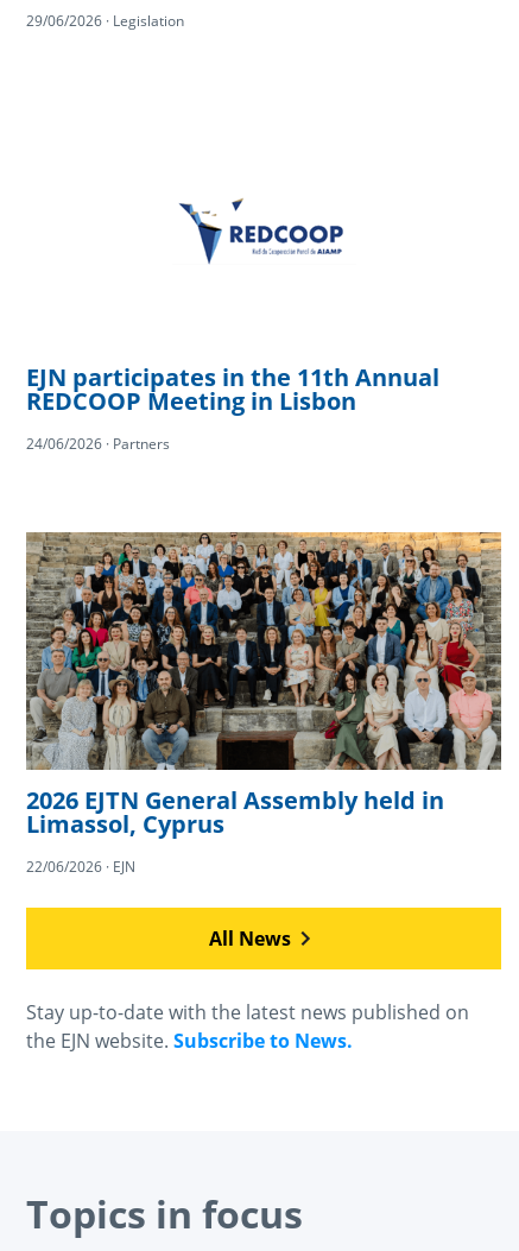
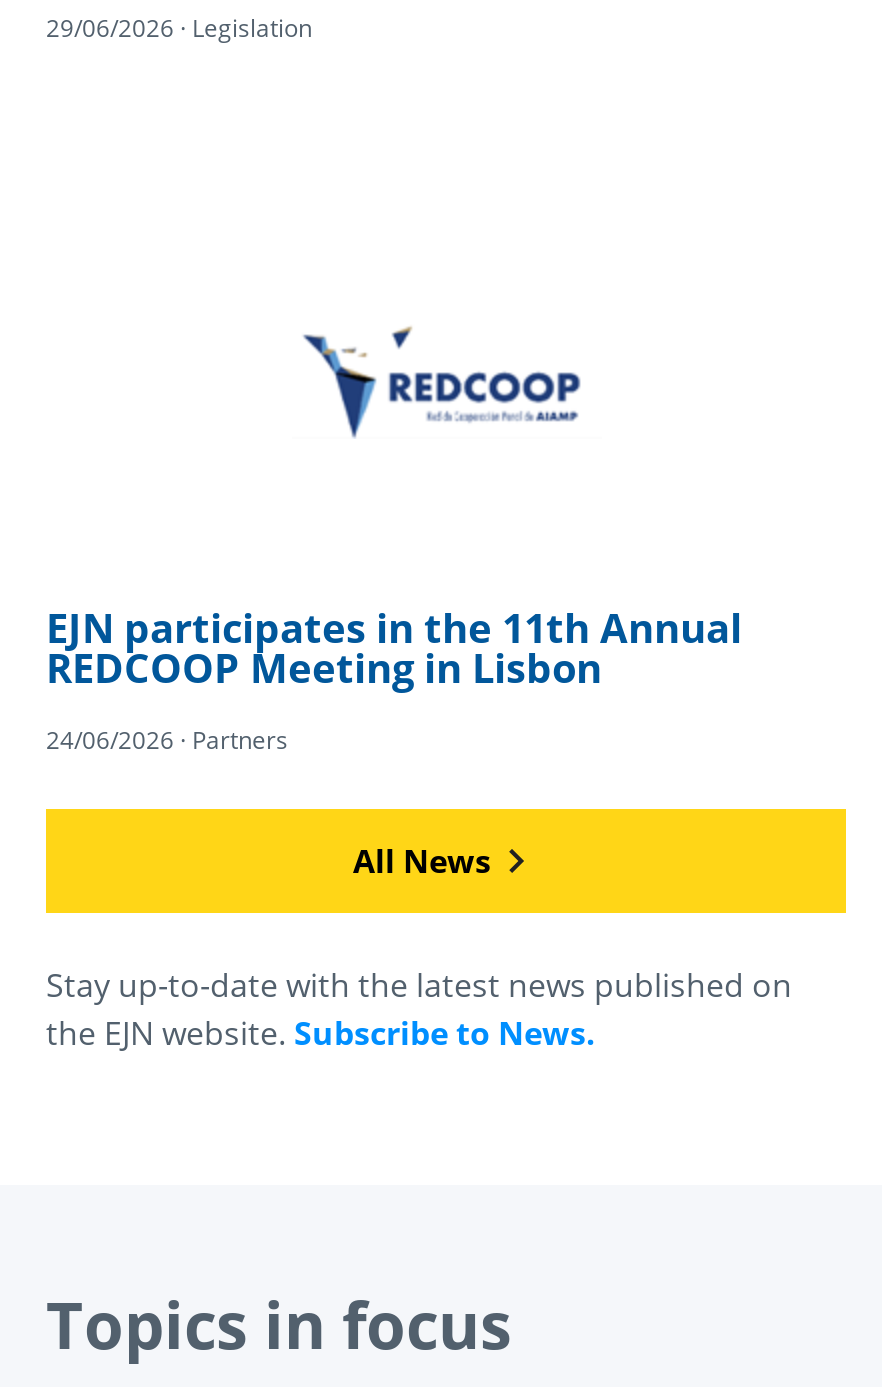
- [image]
- 2026 EJTN General Assembly held in
- Limassol, Cyprus
- 22/06/2026 · EJN
